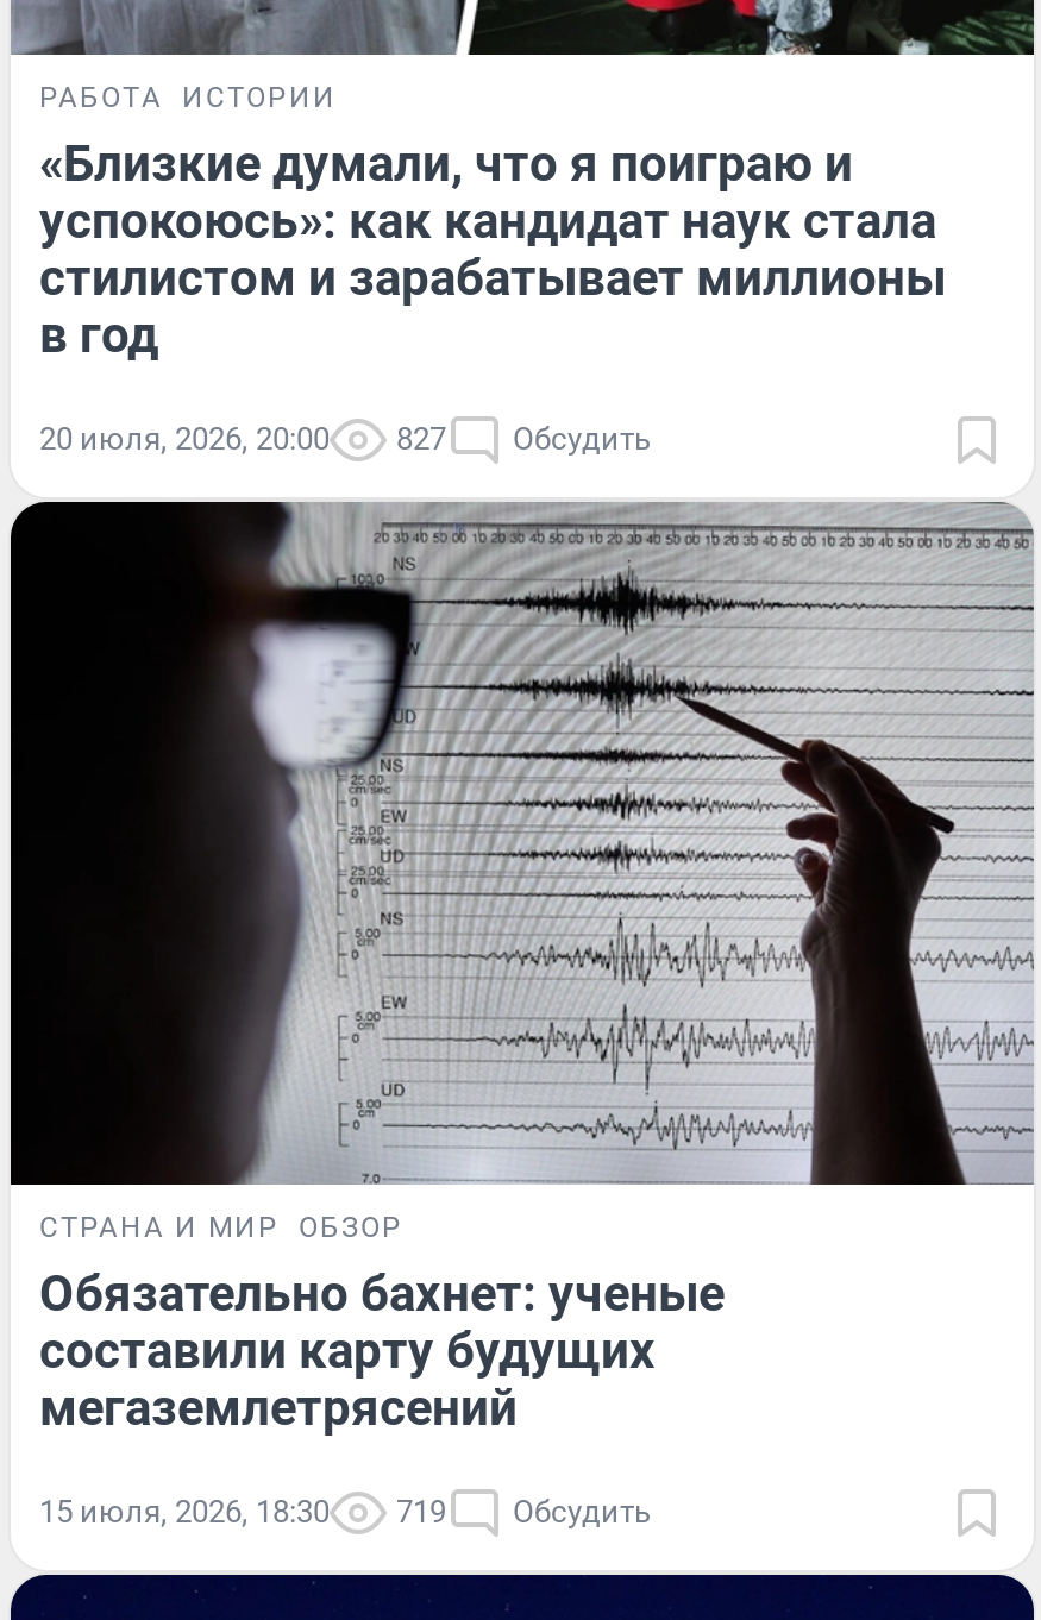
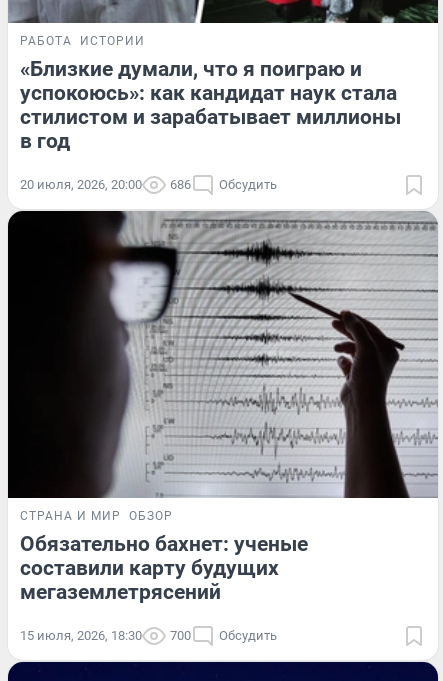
- 20 июля, 2026, 20:00 827 Обсудить
+ 20 июля, 2026, 20:00 686 Обсудить

- 15 июля, 2026, 18:30 719 Обсудить
+ 15 июля, 2026, 18:30 700 Обсудить
